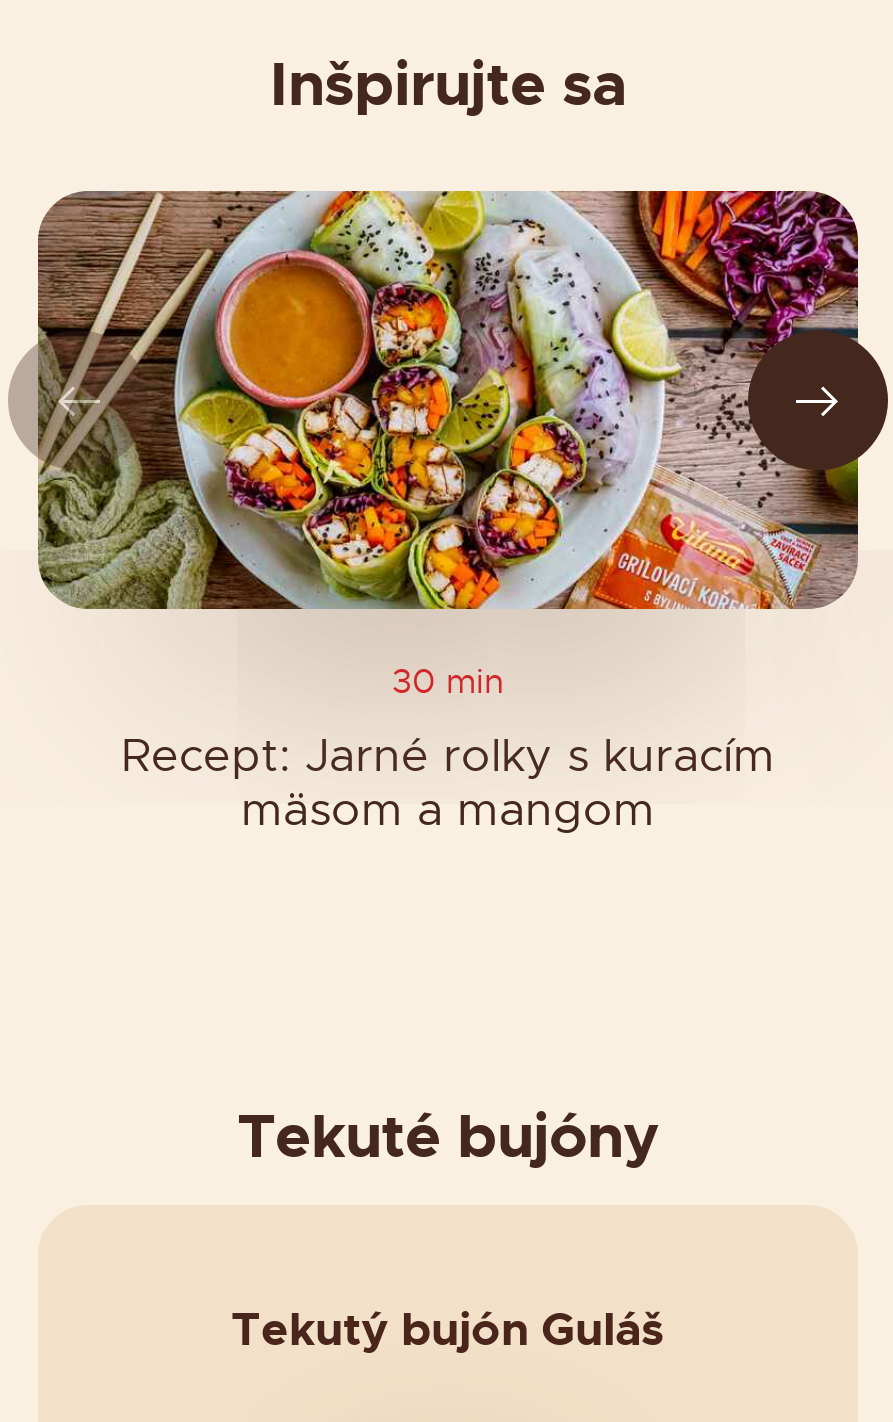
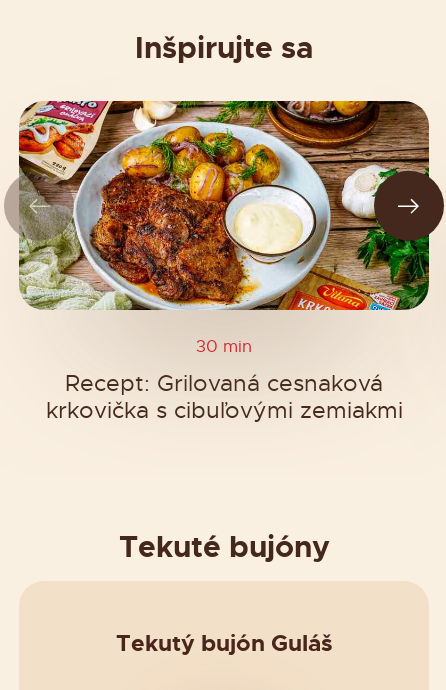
- [image]
+ [image]

- Recept: Jarné rolky s kuracím
- mäsom a mangom
+ Recept: Grilovaná cesnaková
+ krkovička s cibuľovými zemiakmi
